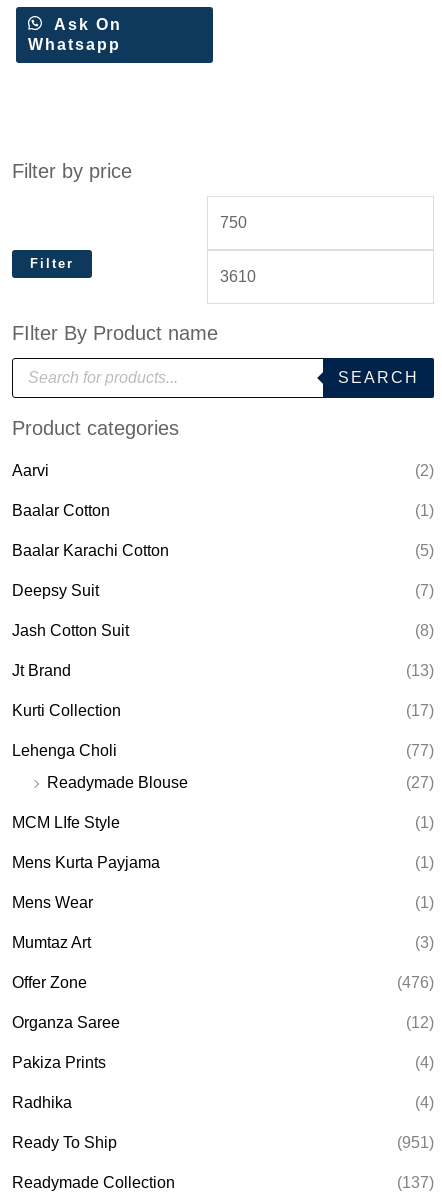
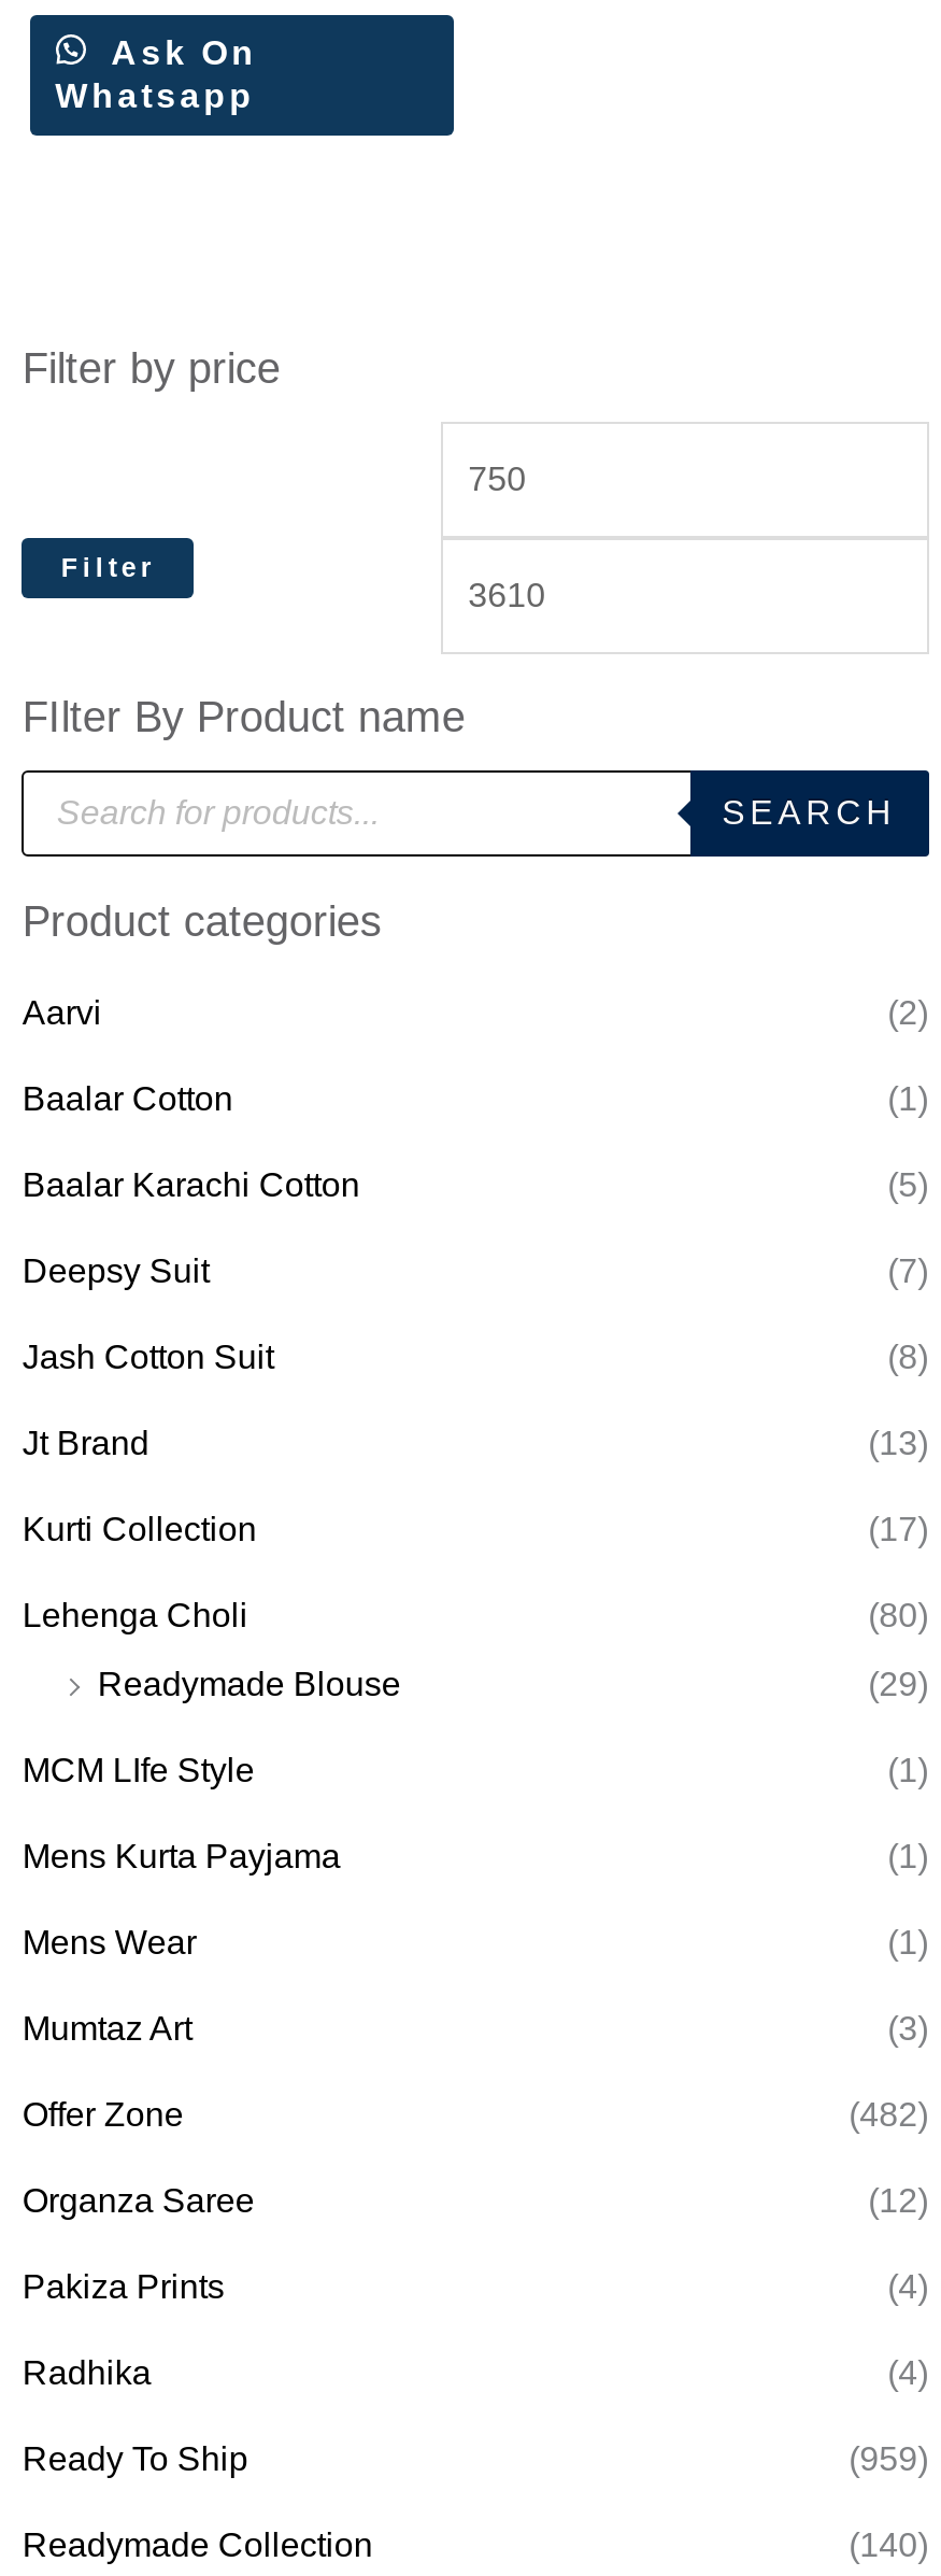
- (77)
+ (80)

- (27)
+ (29)

- (476)
+ (482)

- (951)
+ (959)

- (137)
+ (140)
